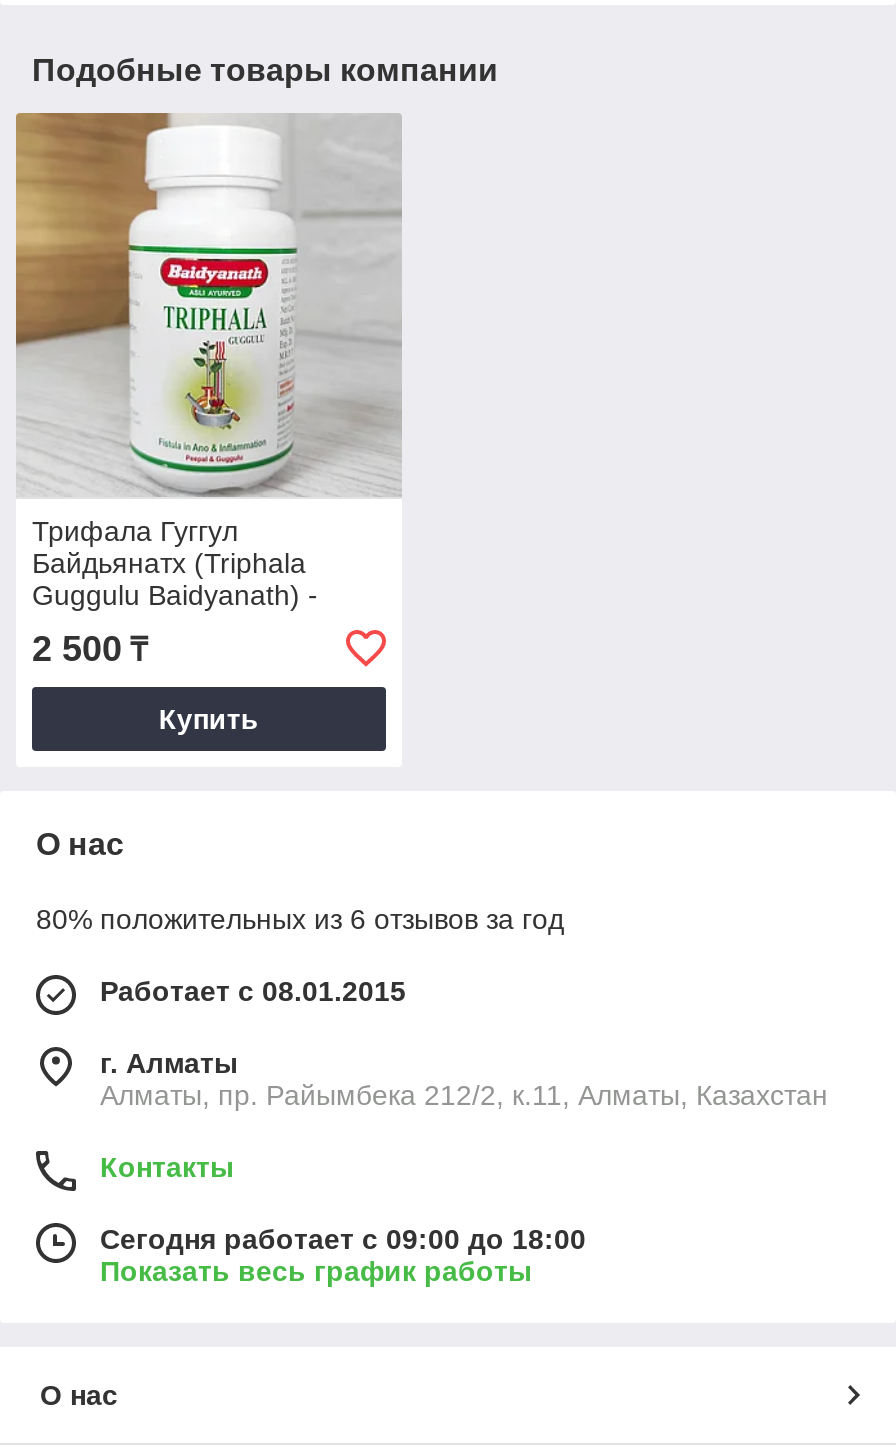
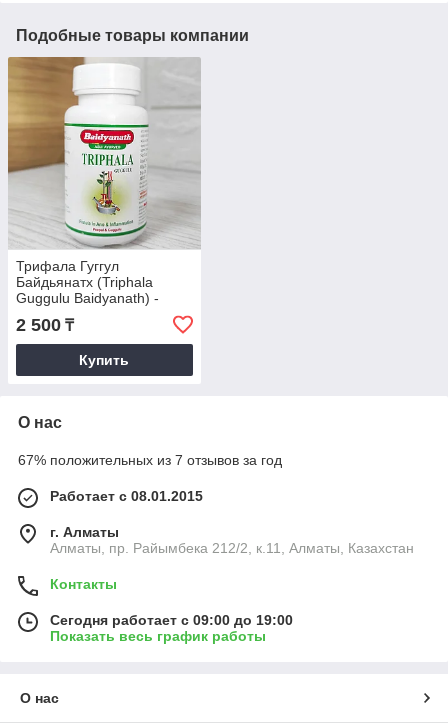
- 80% положительных из 6 отзывов за год
+ 67% положительных из 7 отзывов за год

- Сегодня работает с 09:00 до 18:00
+ Сегодня работает с 09:00 до 19:00
